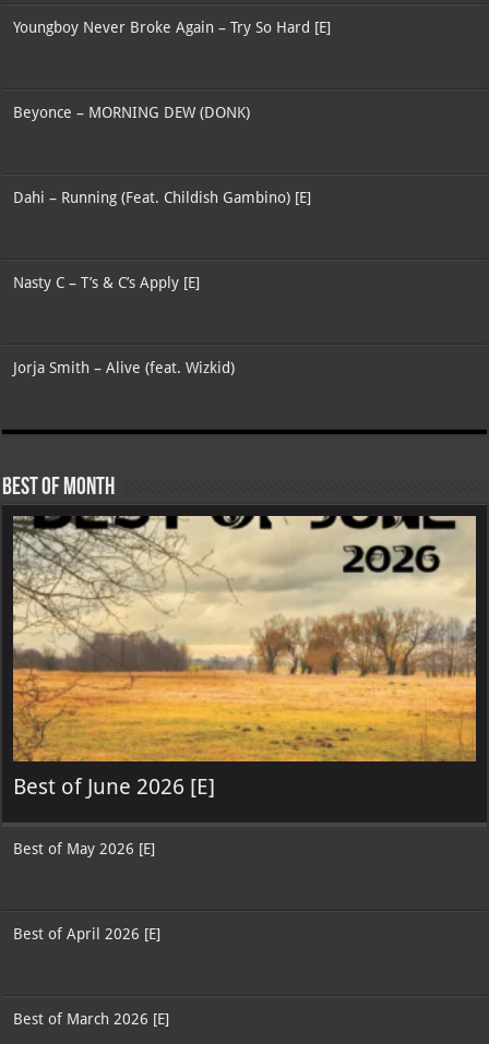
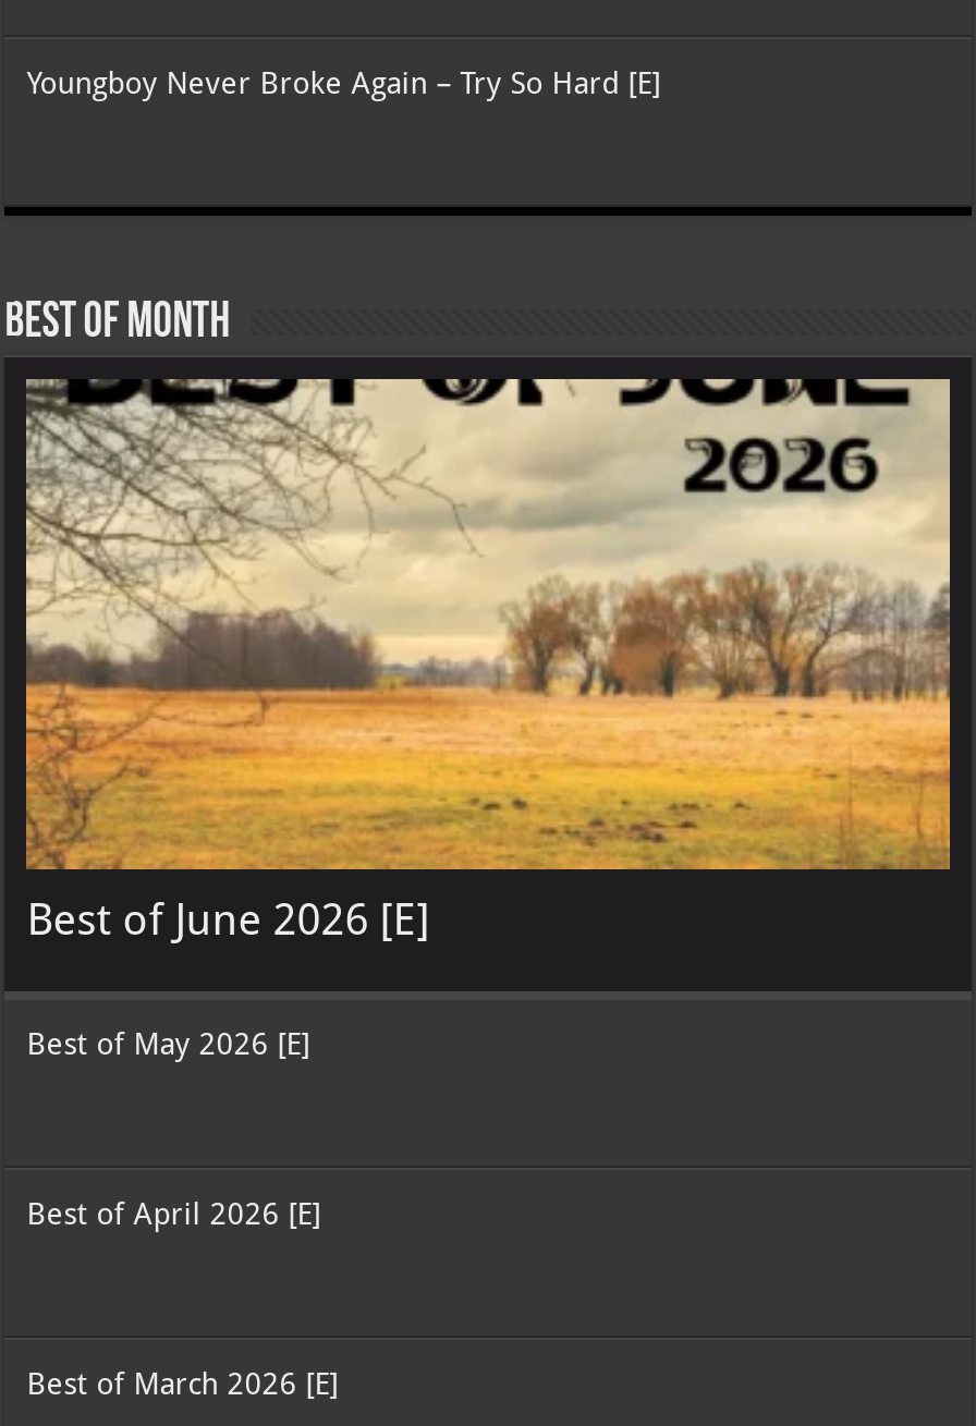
- Beyonce – MORNING DEW (DONK)

- Dahi – Running (Feat. Childish Gambino) [E]

- Nasty C – T’s & C’s Apply [E]

- Jorja Smith – Alive (feat. Wizkid)
